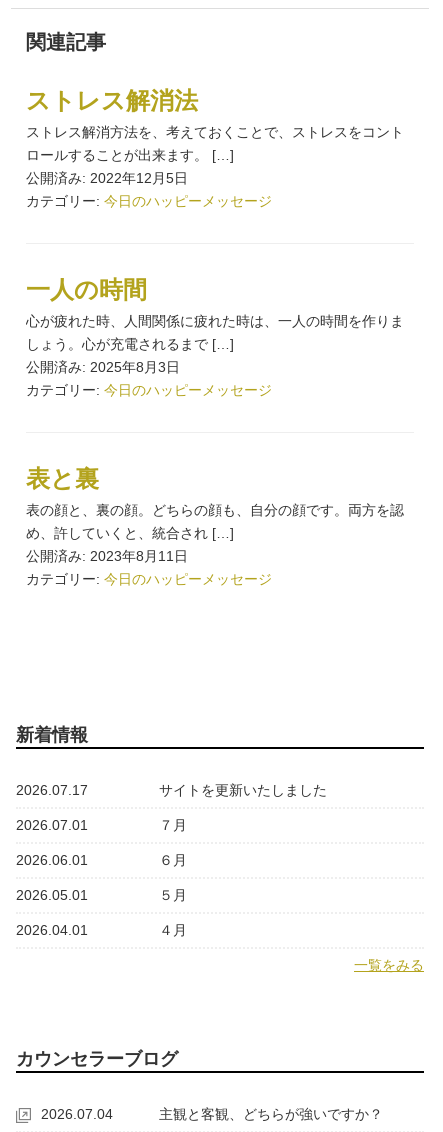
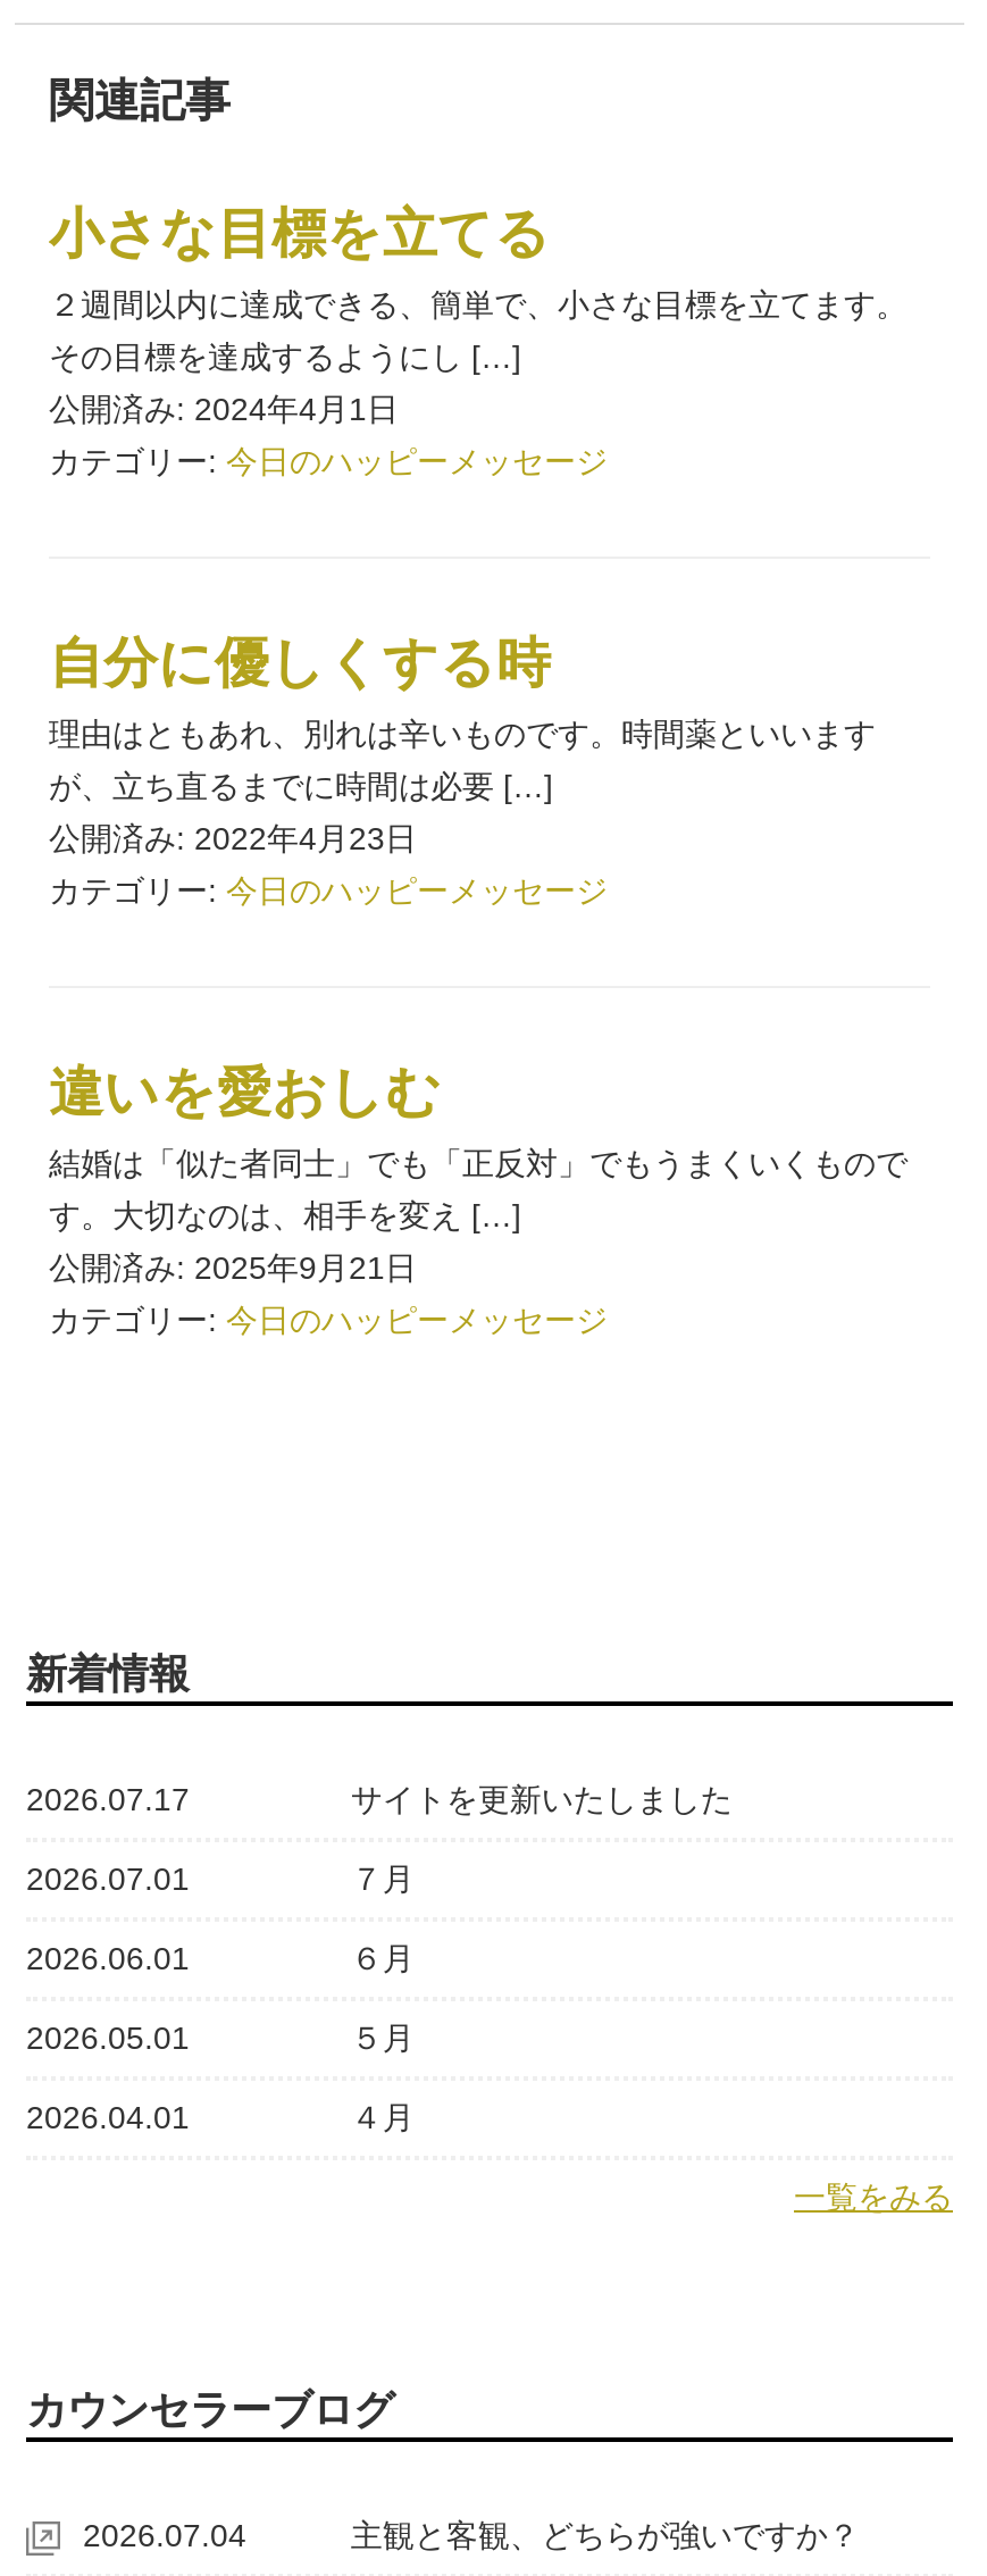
- ストレス解消法
- ストレス解消方法を、考えておくことで、ストレスをコント
- ロールすることが出来ます。 […]
- 公開済み: 2022年12月5日
+ 小さな目標を立てる
+ ２週間以内に達成できる、簡単で、小さな目標を立てます。
+ その目標を達成するようにし […]
+ 公開済み: 2024年4月1日

- 一人の時間
- 心が疲れた時、人間関係に疲れた時は、一人の時間を作りま
- しょう。心が充電されるまで […]
- 公開済み: 2025年8月3日
+ 自分に優しくする時
+ 理由はともあれ、別れは辛いものです。時間薬といいます
+ が、立ち直るまでに時間は必要 […]
+ 公開済み: 2022年4月23日

- 表と裏
- 表の顔と、裏の顔。どちらの顔も、自分の顔です。両方を認
- め、許していくと、統合され […]
- 公開済み: 2023年8月11日
+ 違いを愛おしむ
+ 結婚は「似た者同士」でも「正反対」でもうまくいくもので
+ す。大切なのは、相手を変え […]
+ 公開済み: 2025年9月21日
